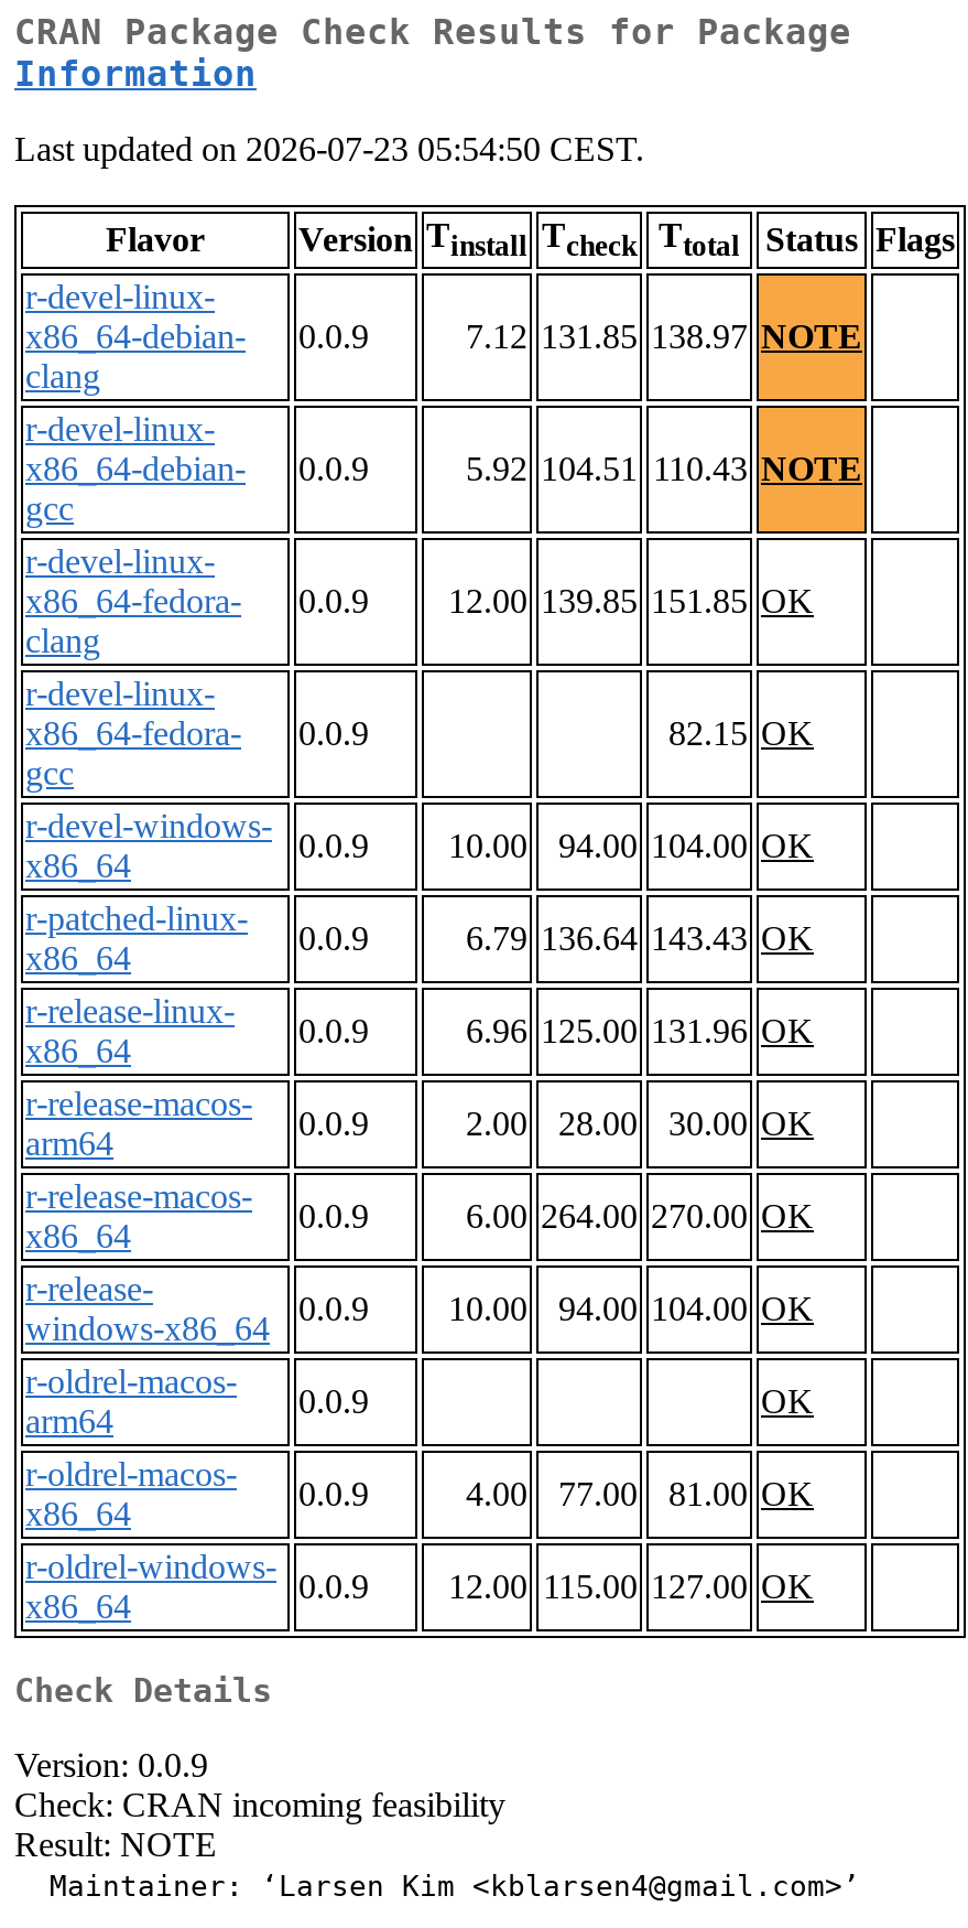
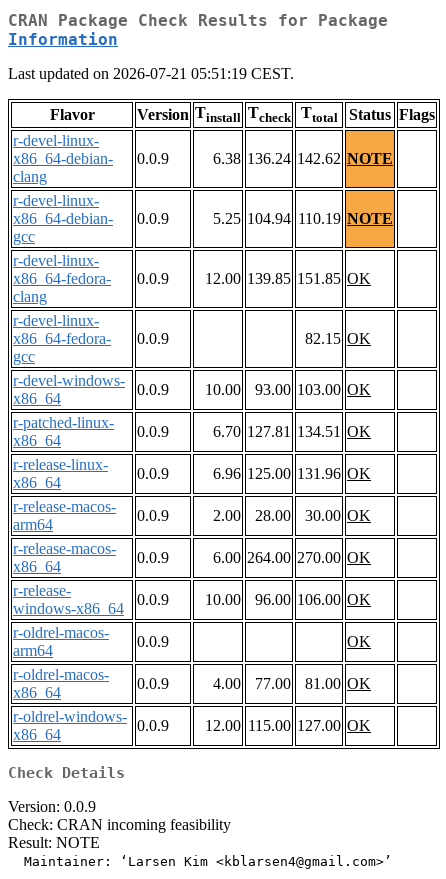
- Last updated on 2026-07-23 05:54:50 CEST.
+ Last updated on 2026-07-21 05:51:19 CEST.

- 7.12 131.85 138.97 NOTE
+ 6.38 136.24 142.62 NOTE

- 5.92 104.51 110.43 NOTE
+ 5.25 104.94 110.19 NOTE

- 10.00 94.00 104.00 OK
+ 10.00 93.00 103.00 OK

- 6.79 136.64 143.43 OK
+ 6.70 127.81 134.51 OK

- 10.00 94.00 104.00 OK
+ 10.00 96.00 106.00 OK
